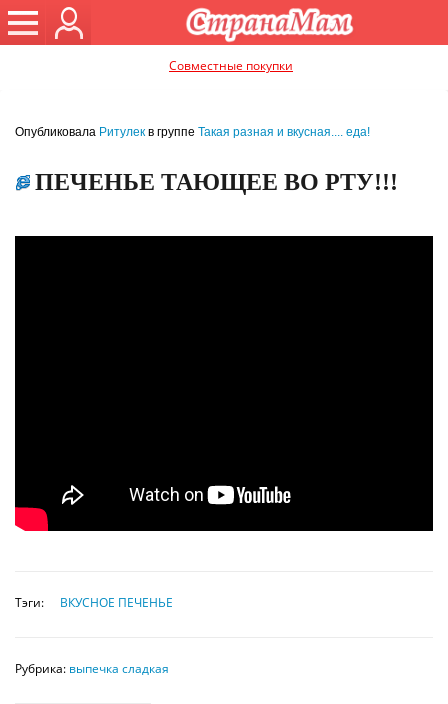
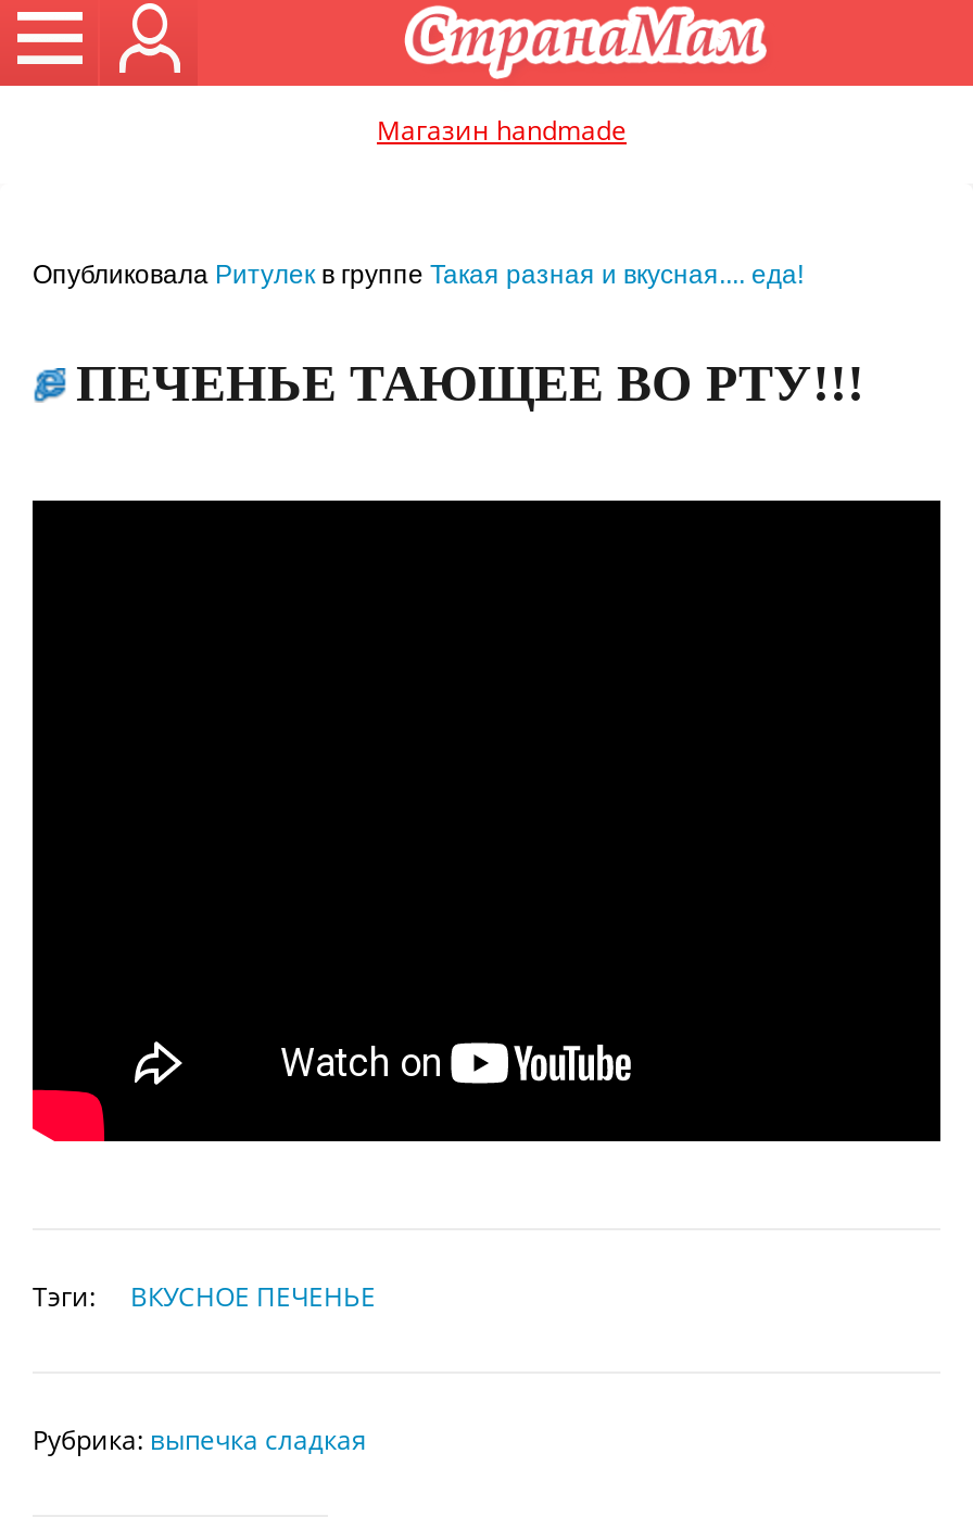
- Совместные покупки
+ Магазин handmade
